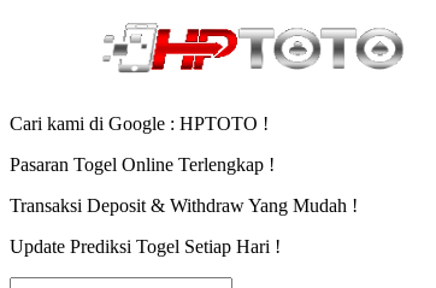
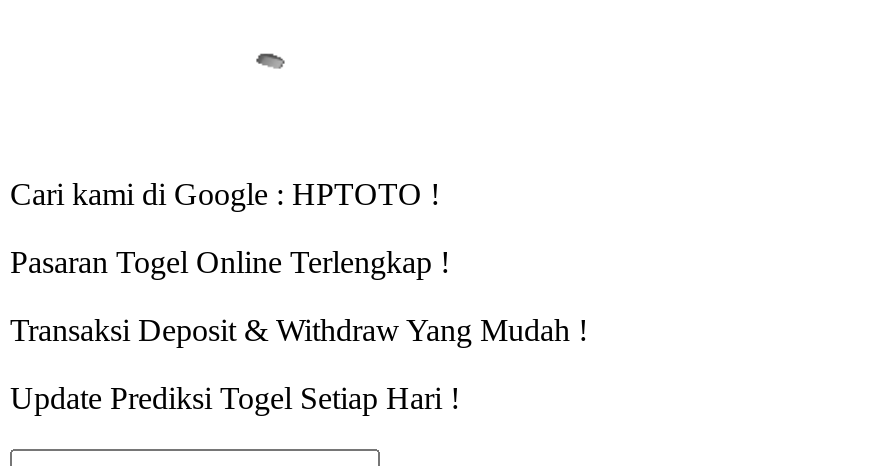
- [image]
